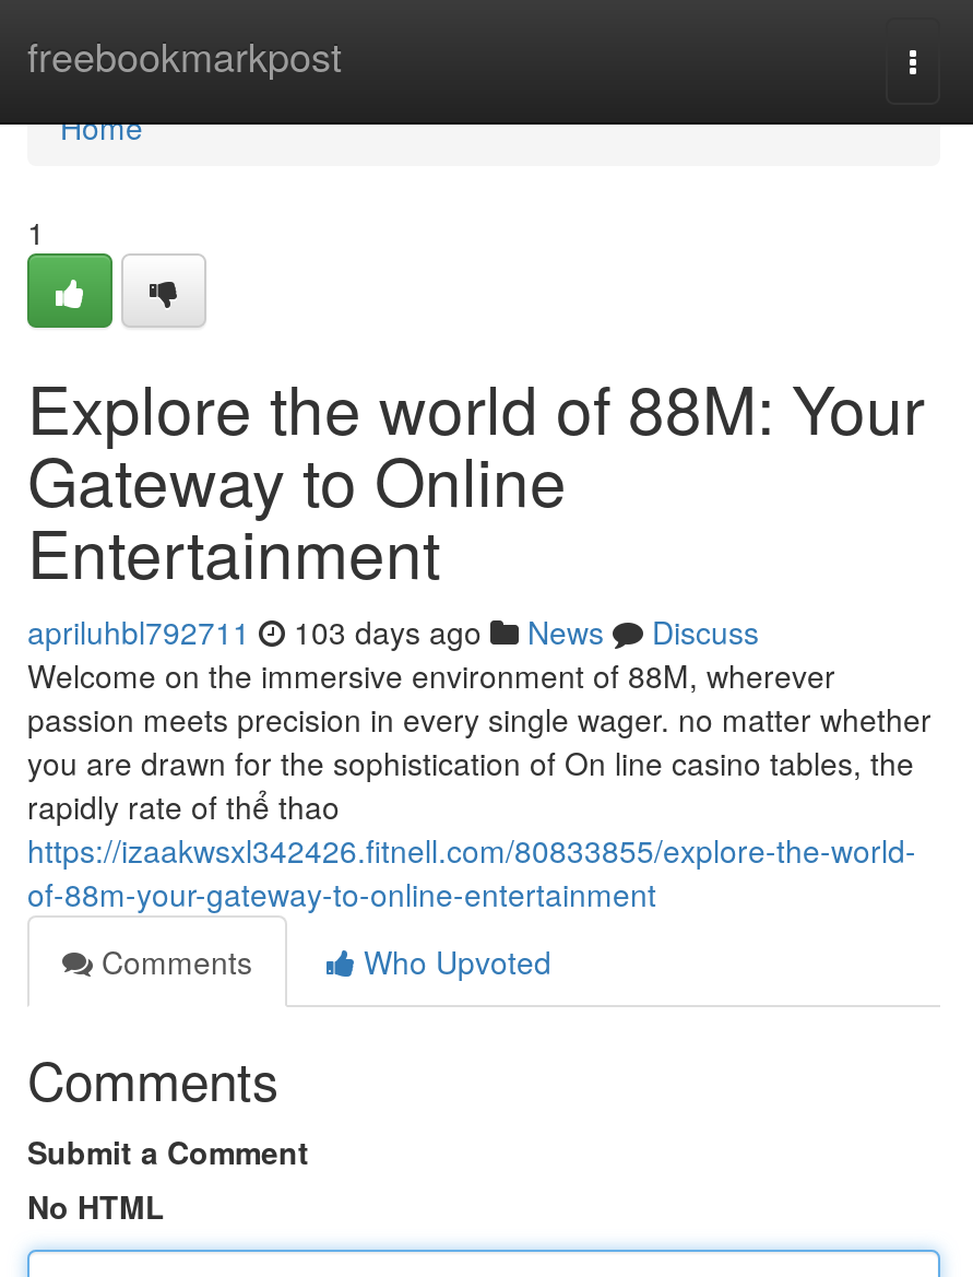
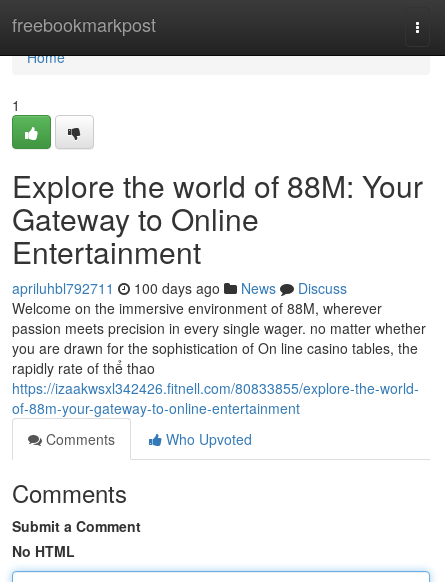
- apriluhbl792711 103 days ago News Discuss
+ apriluhbl792711 100 days ago News Discuss
